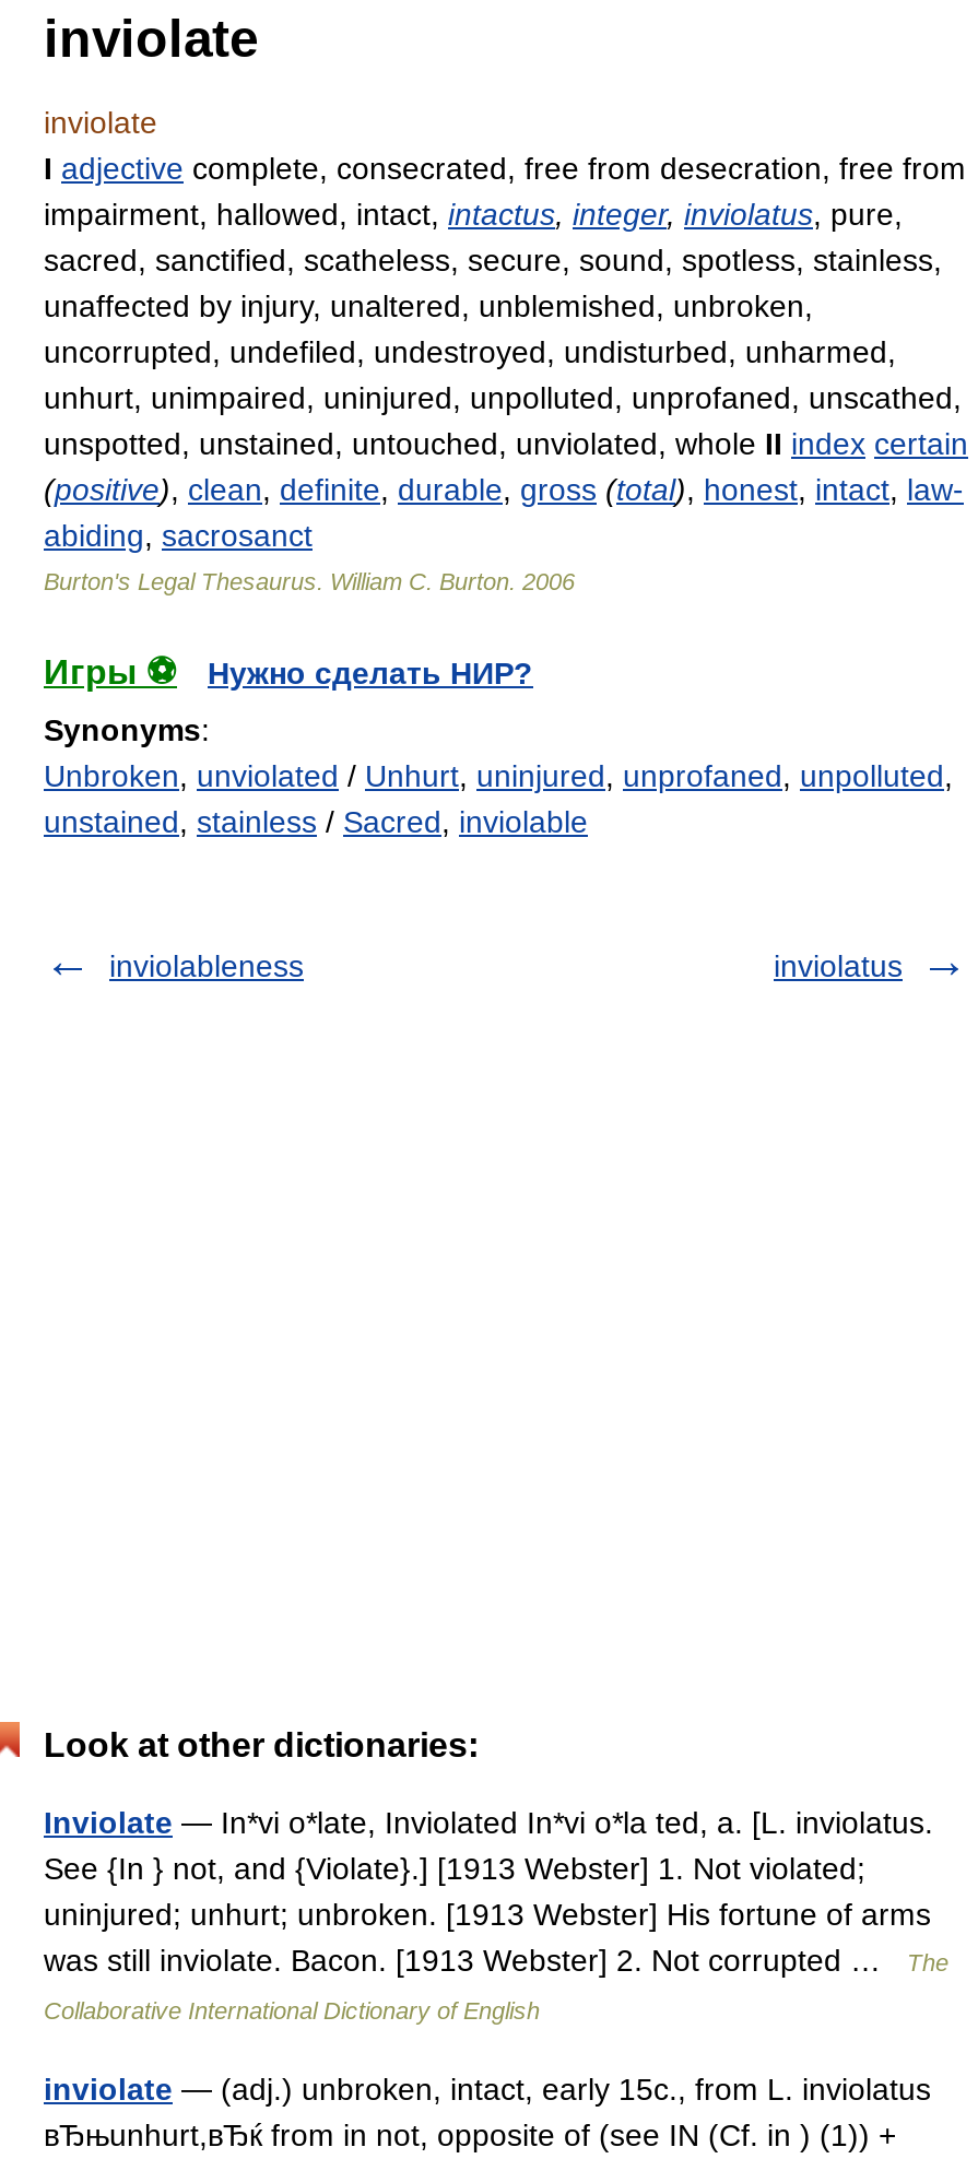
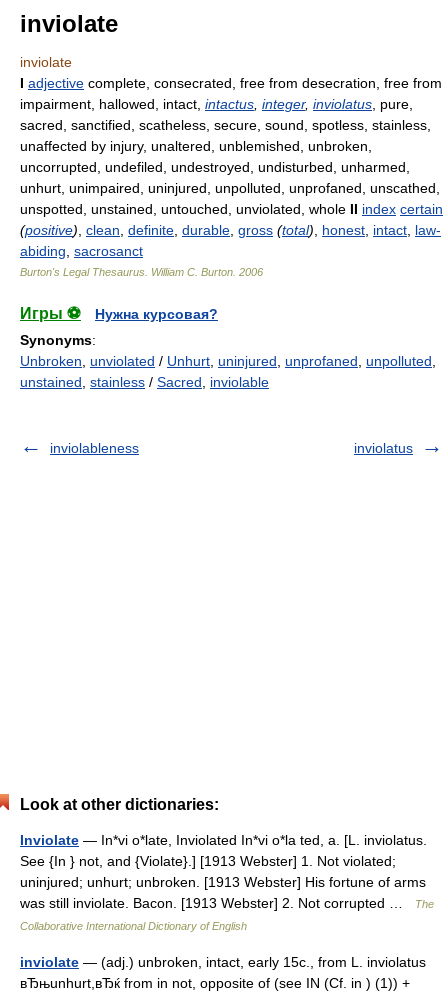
- Нужно сделать НИР?
+ Нужна курсовая?
